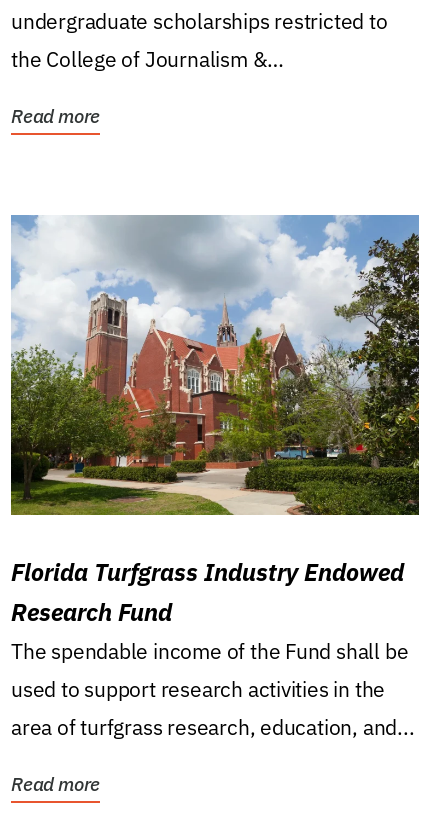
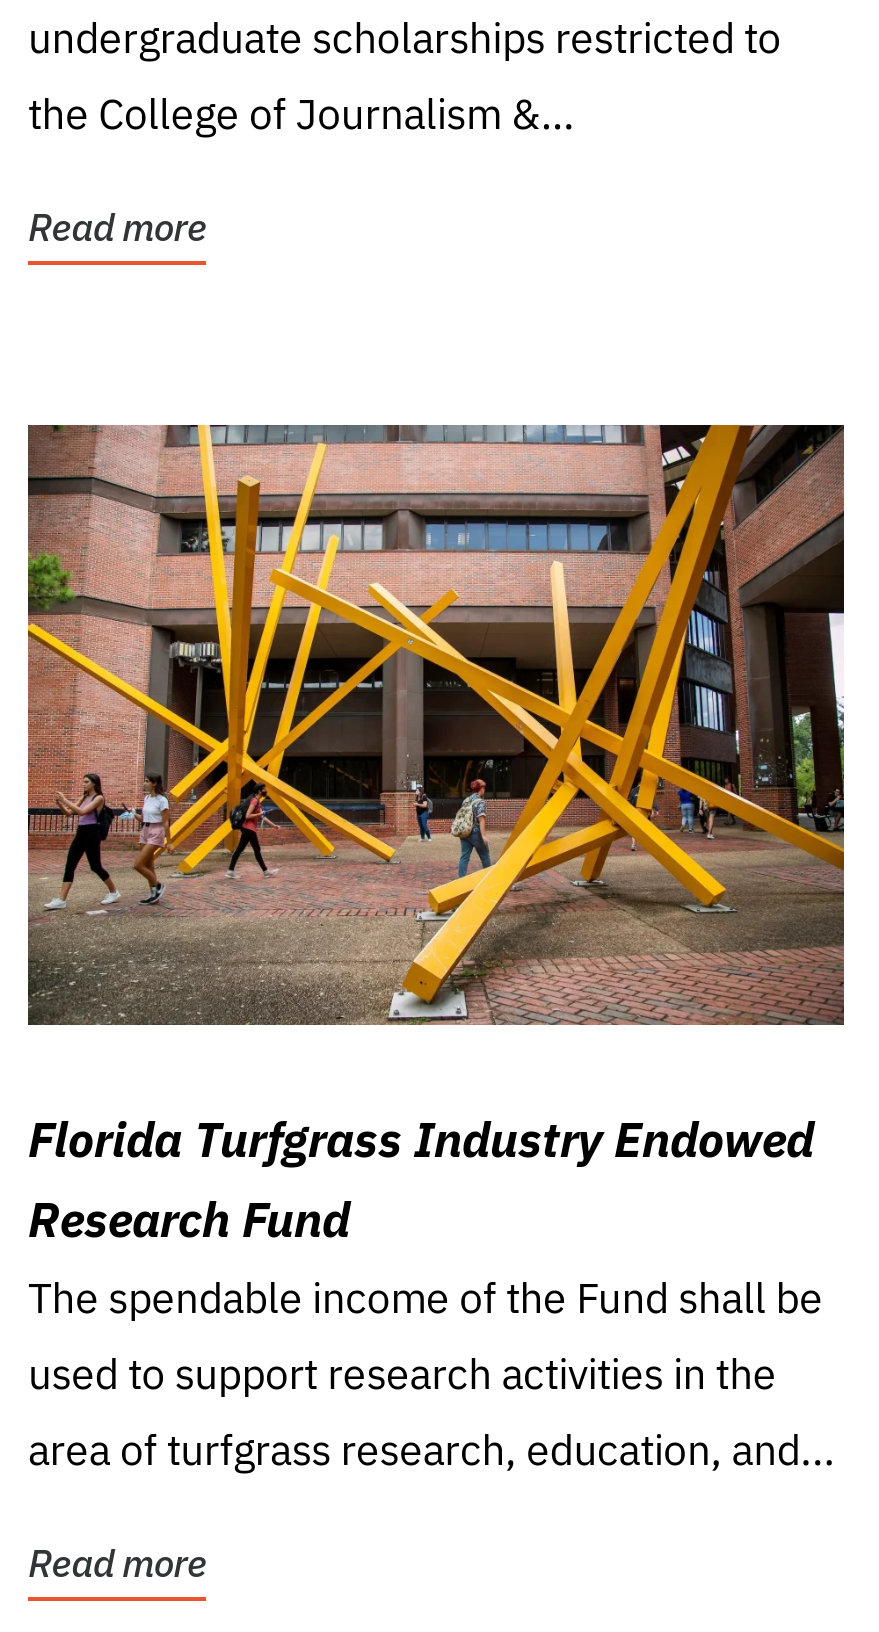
- [image]
+ [image]
